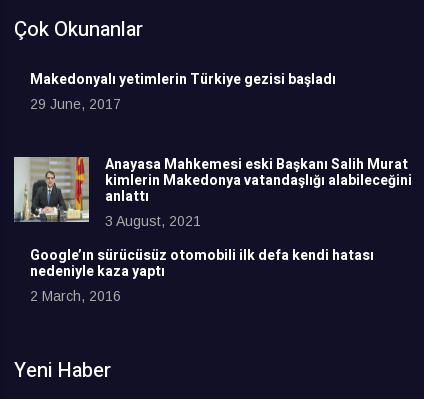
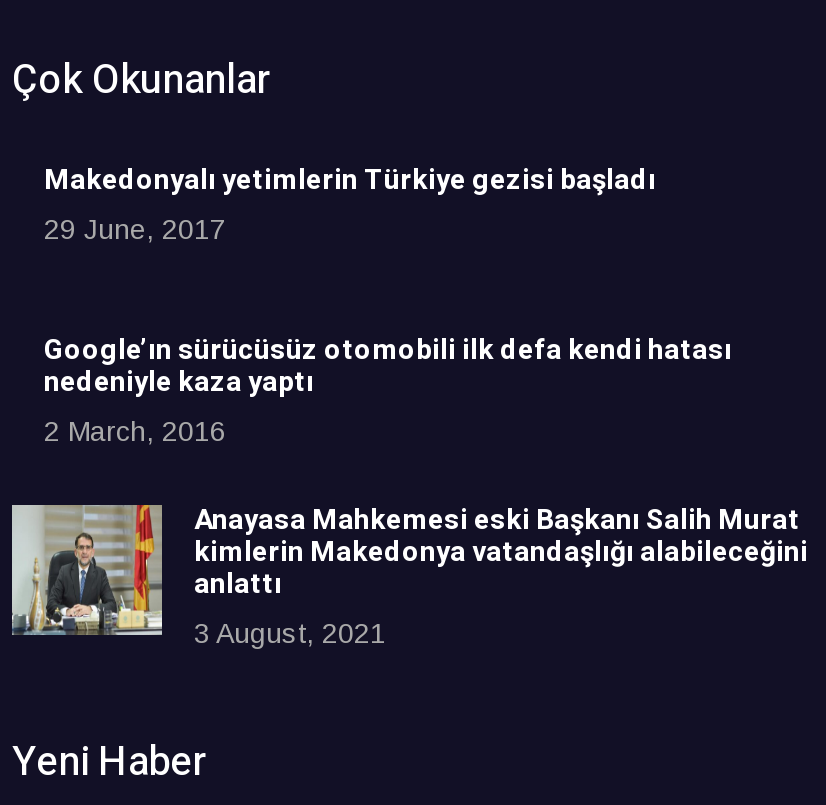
moved down: [image] | Anayasa Mahkemesi eski Başkanı Salih Murat | kimlerin Makedonya vatandaşlığı alabileceğini | anlattı | 3 August, 2021

moved up: Google’ın sürücüsüz otomobili ilk defa kendi hatası | nedeniyle kaza yaptı | 2 March, 2016
